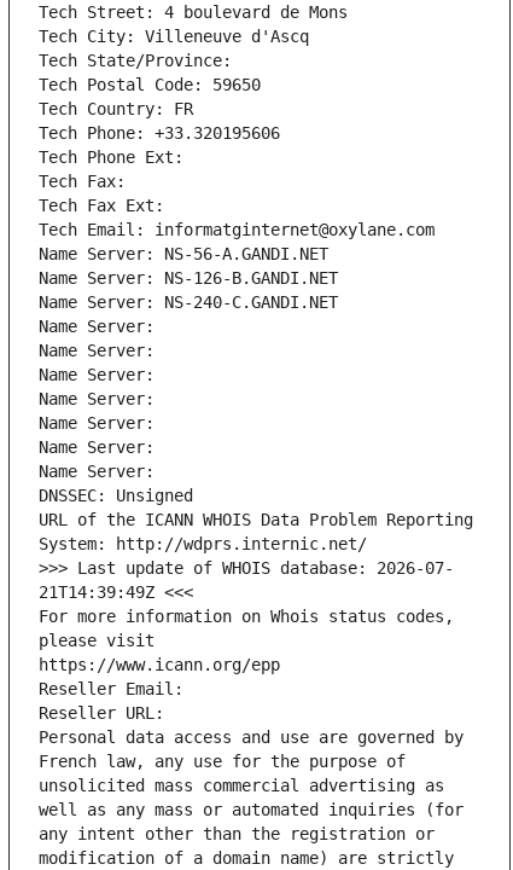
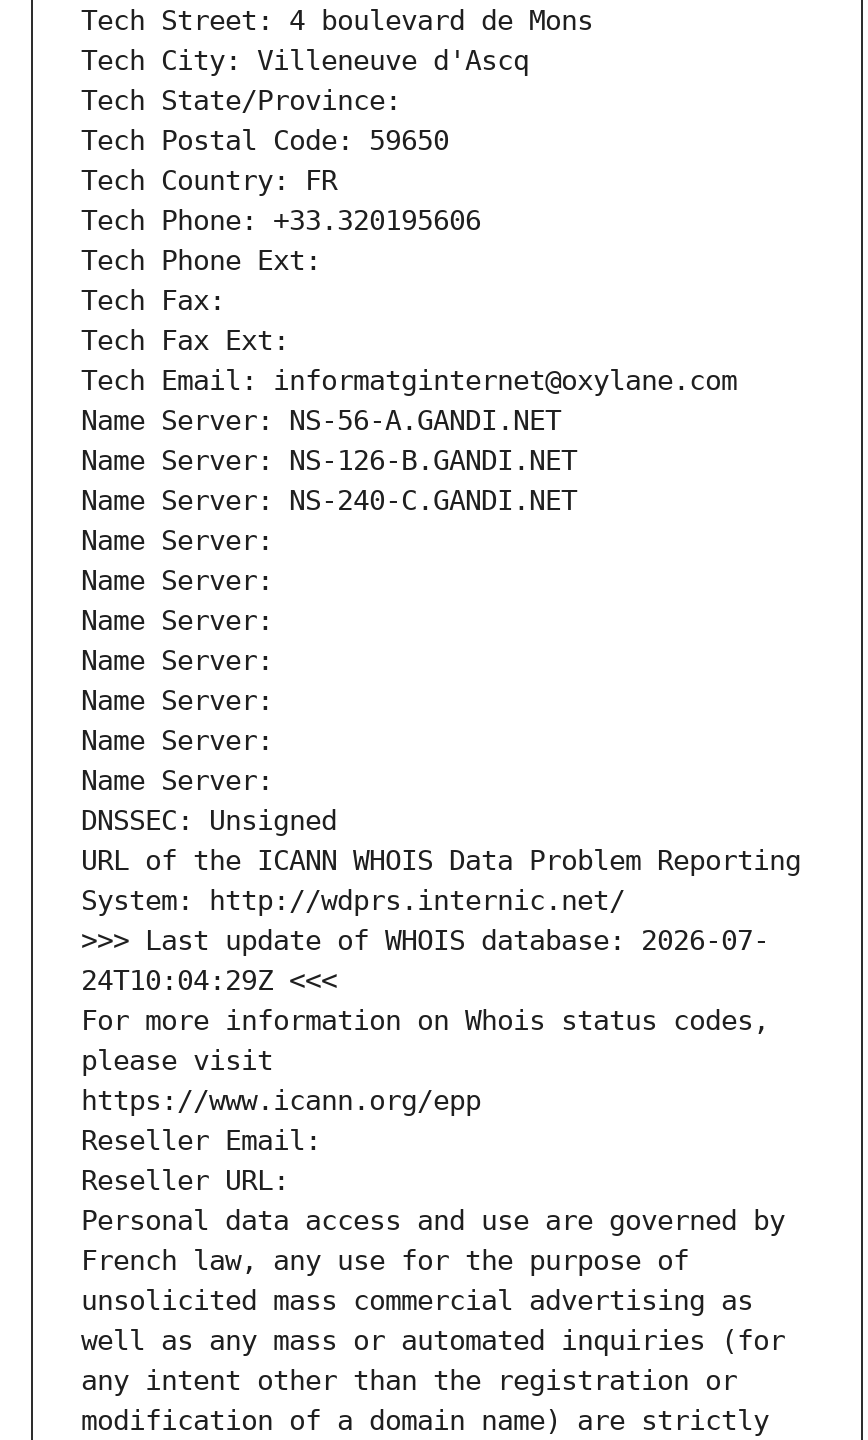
- 21T14:39:49Z <<<
+ 24T10:04:29Z <<<
